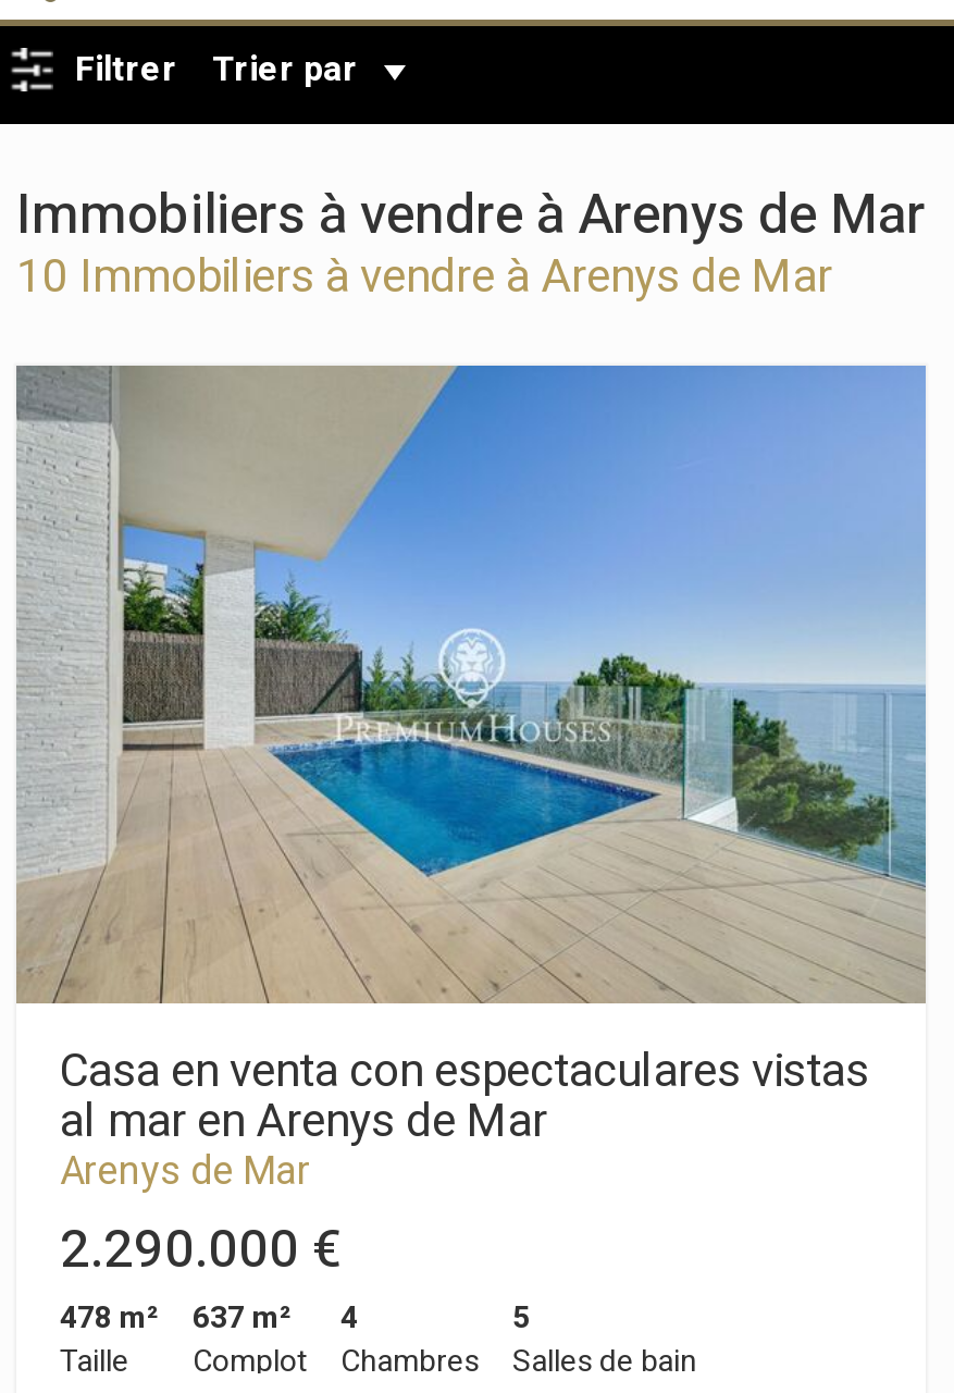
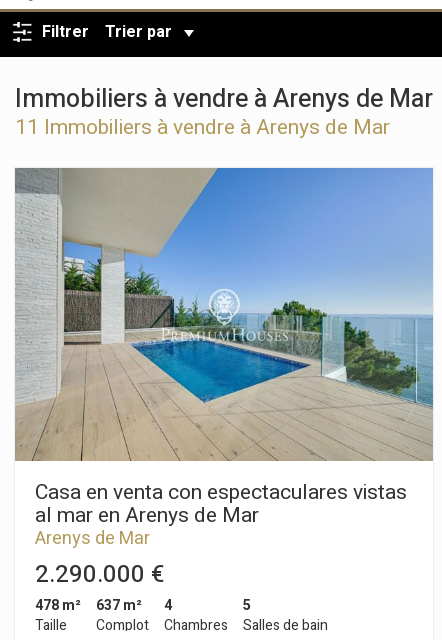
- 10 Immobiliers à vendre à Arenys de Mar
+ 11 Immobiliers à vendre à Arenys de Mar
